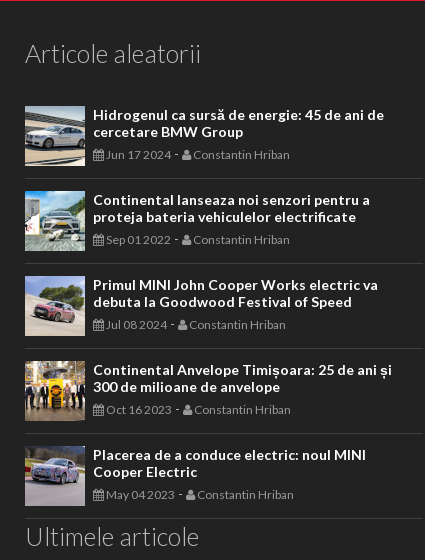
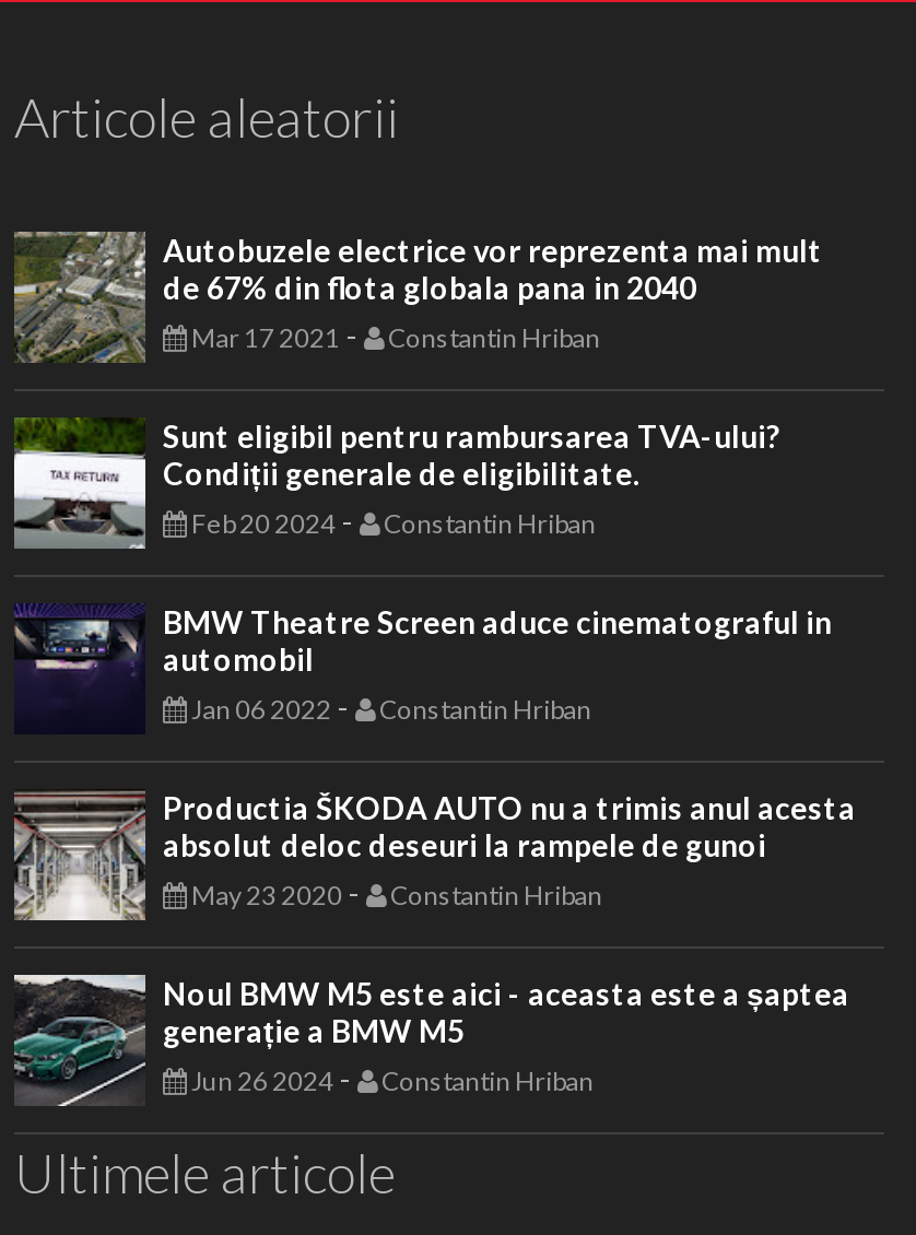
- [image]
- Hidrogenul ca sursă de energie: 45 de ani de
- cercetare BMW Group
- Jun 17 2024 - Constantin Hriban
+ [image]
+ Autobuzele electrice vor reprezenta mai mult
+ de 67% din flota globala pana in 2040
+ Mar 17 2021 - Constantin Hriban

- [image]
- Continental lanseaza noi senzori pentru a
- proteja bateria vehiculelor electrificate
- Sep 01 2022 - Constantin Hriban
+ [image]
+ Sunt eligibil pentru rambursarea TVA-ului?
+ Condiții generale de eligibilitate.
+ Feb 20 2024 - Constantin Hriban

- [image]
- Primul MINI John Cooper Works electric va
- debuta la Goodwood Festival of Speed
- Jul 08 2024 - Constantin Hriban
+ [image]
+ BMW Theatre Screen aduce cinematograful in
+ automobil
+ Jan 06 2022 - Constantin Hriban

- [image]
- Continental Anvelope Timișoara: 25 de ani și
- 300 de milioane de anvelope
- Oct 16 2023 - Constantin Hriban
+ [image]
+ Productia ŠKODA AUTO nu a trimis anul acesta
+ absolut deloc deseuri la rampele de gunoi
+ May 23 2020 - Constantin Hriban

- [image]
- Placerea de a conduce electric: noul MINI
- Cooper Electric
- May 04 2023 - Constantin Hriban
+ [image]
+ Noul BMW M5 este aici - aceasta este a șaptea
+ generație a BMW M5
+ Jun 26 2024 - Constantin Hriban
